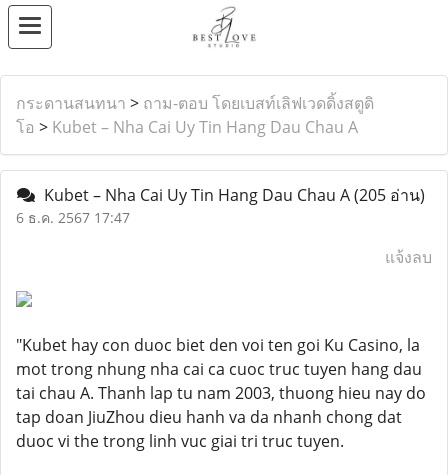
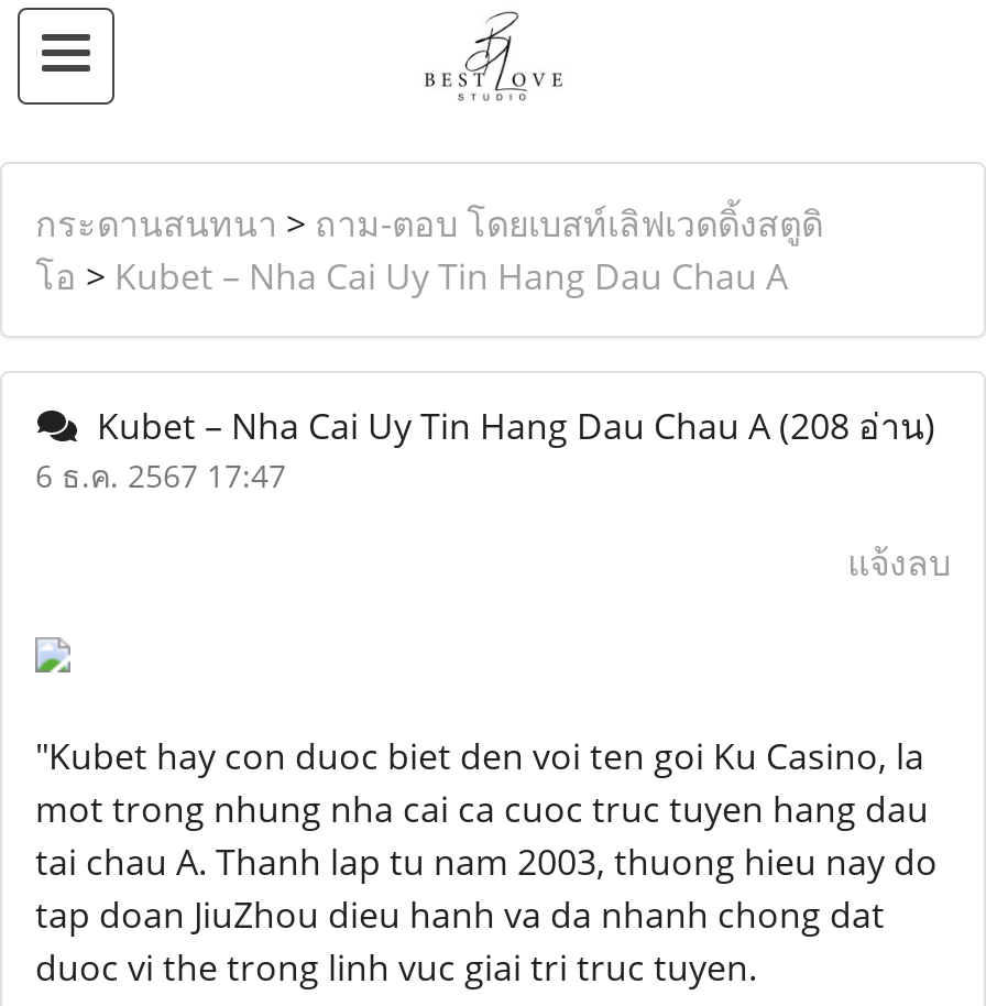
- Kubet – Nha Cai Uy Tin Hang Dau Chau A (205 อ่าน)
+ Kubet – Nha Cai Uy Tin Hang Dau Chau A (208 อ่าน)
